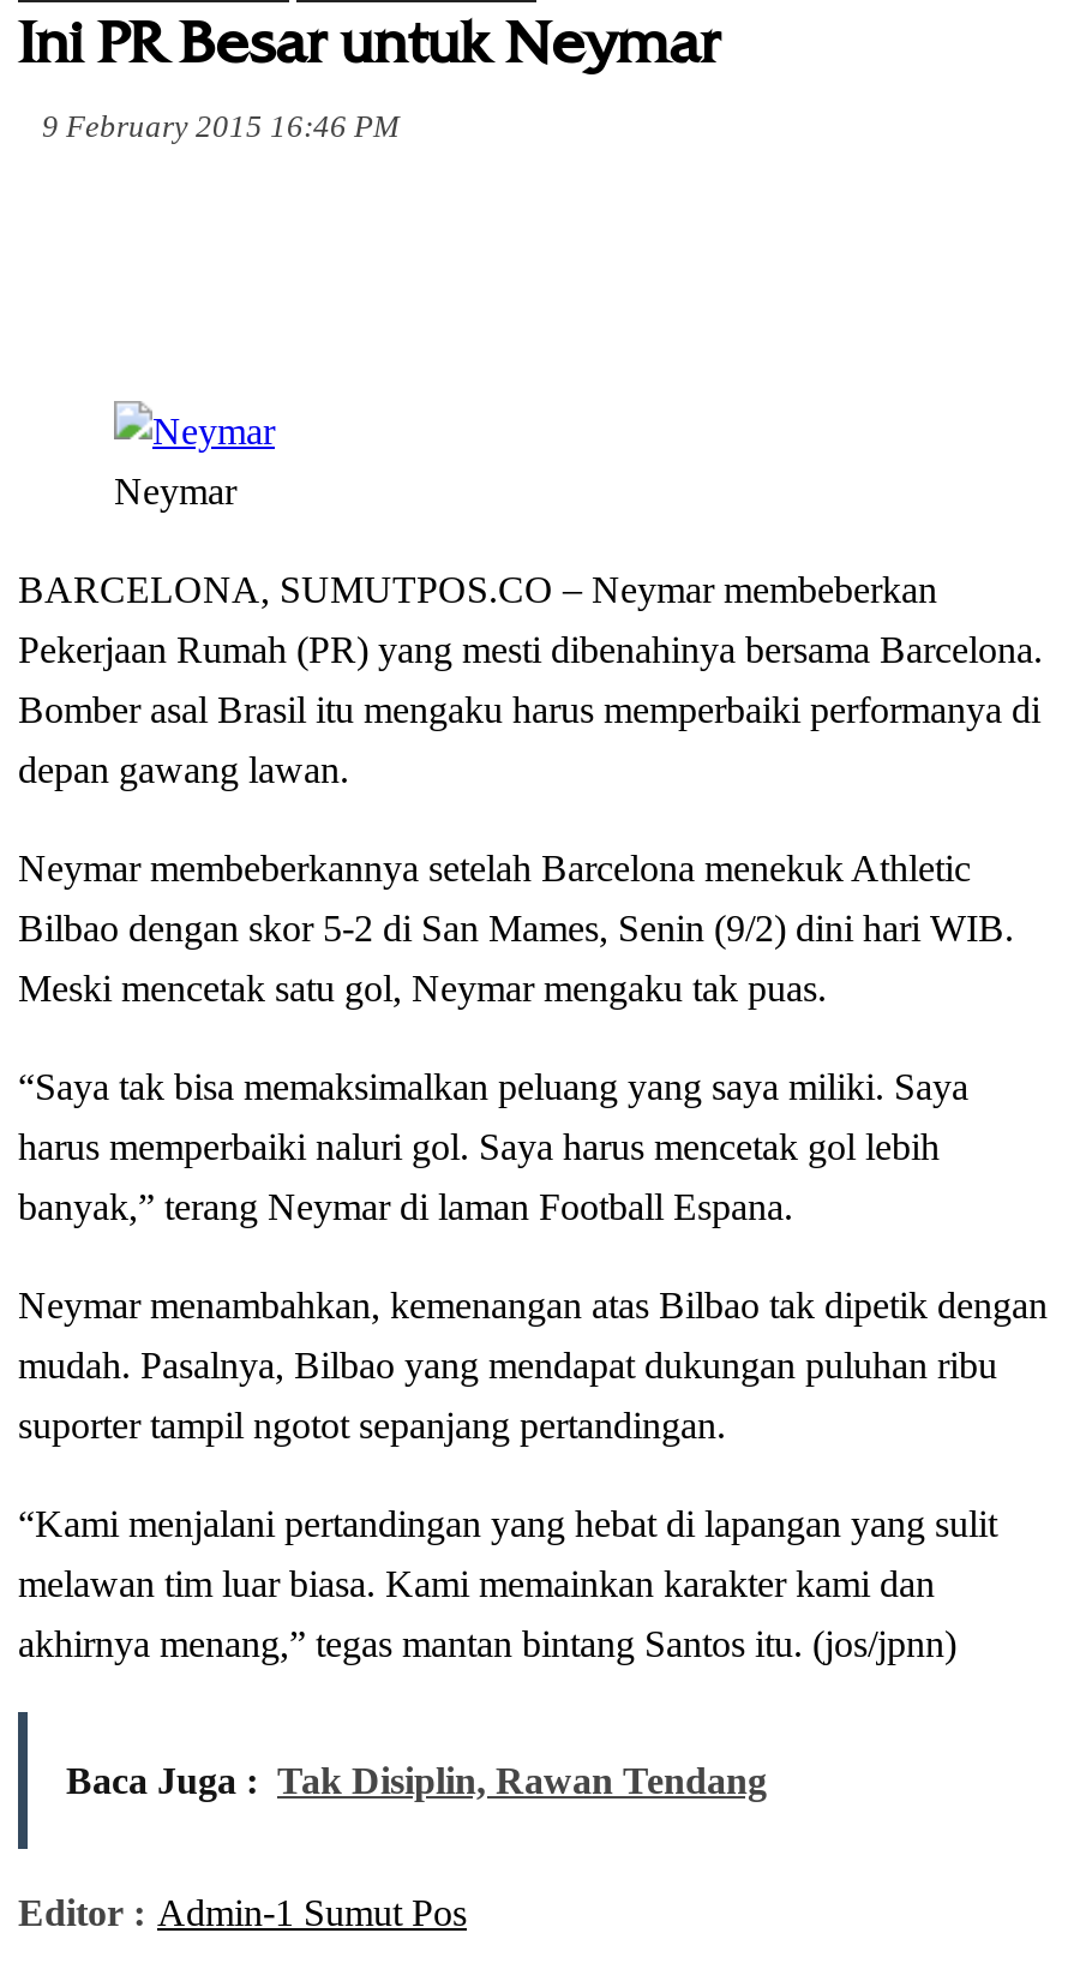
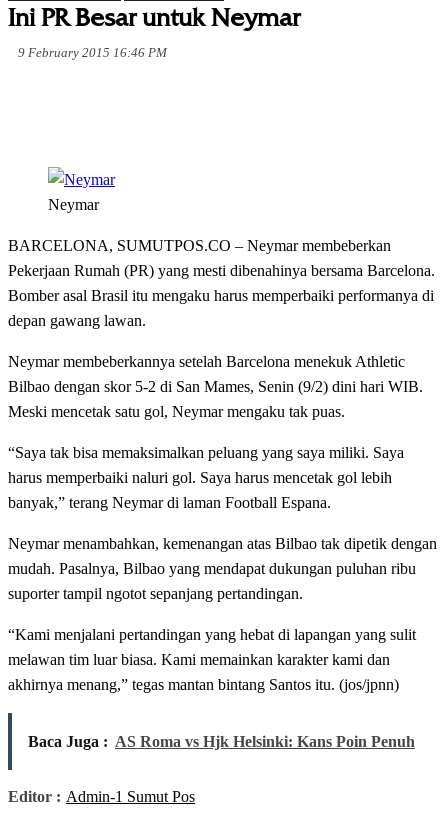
- Baca Juga : Tak Disiplin, Rawan Tendang
+ Baca Juga : AS Roma vs Hjk Helsinki: Kans Poin Penuh
